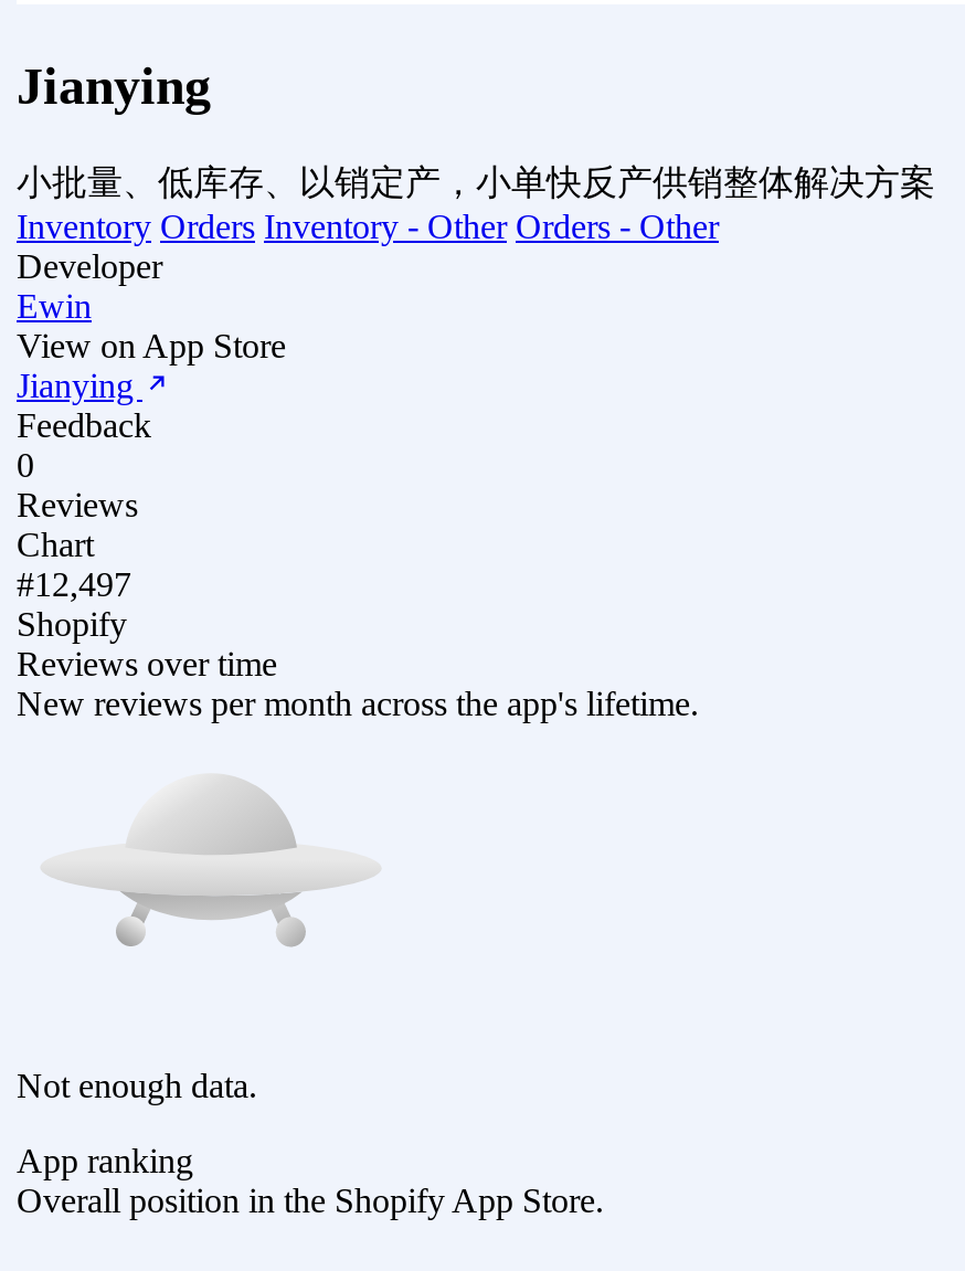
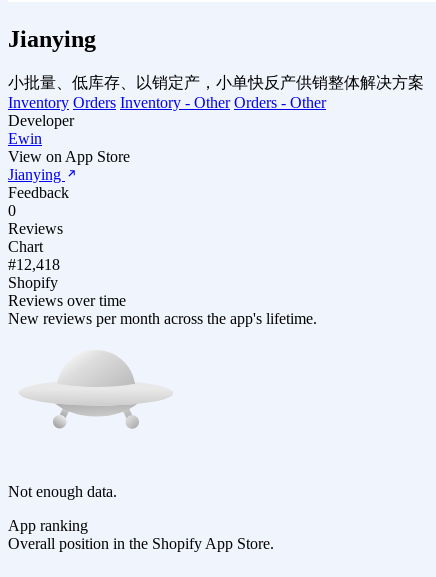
- #12,497
+ #12,418
